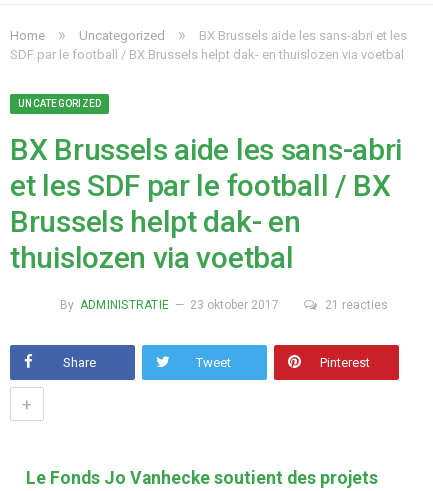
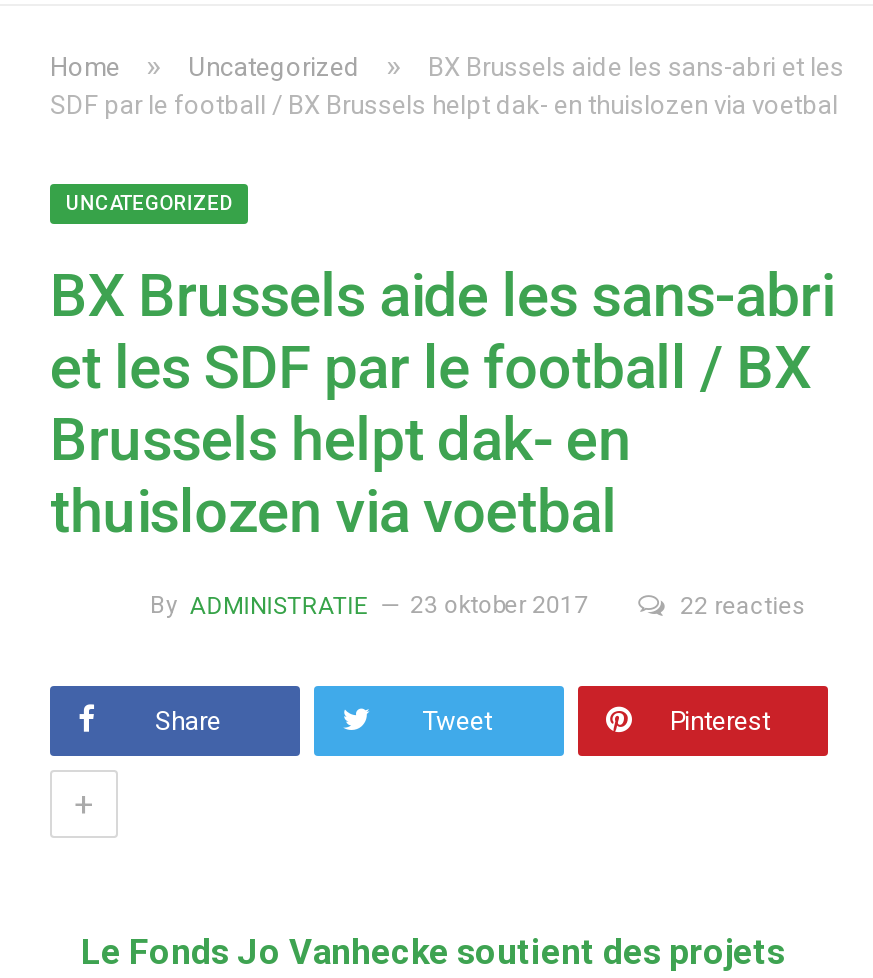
- 21 reacties
+ 22 reacties
